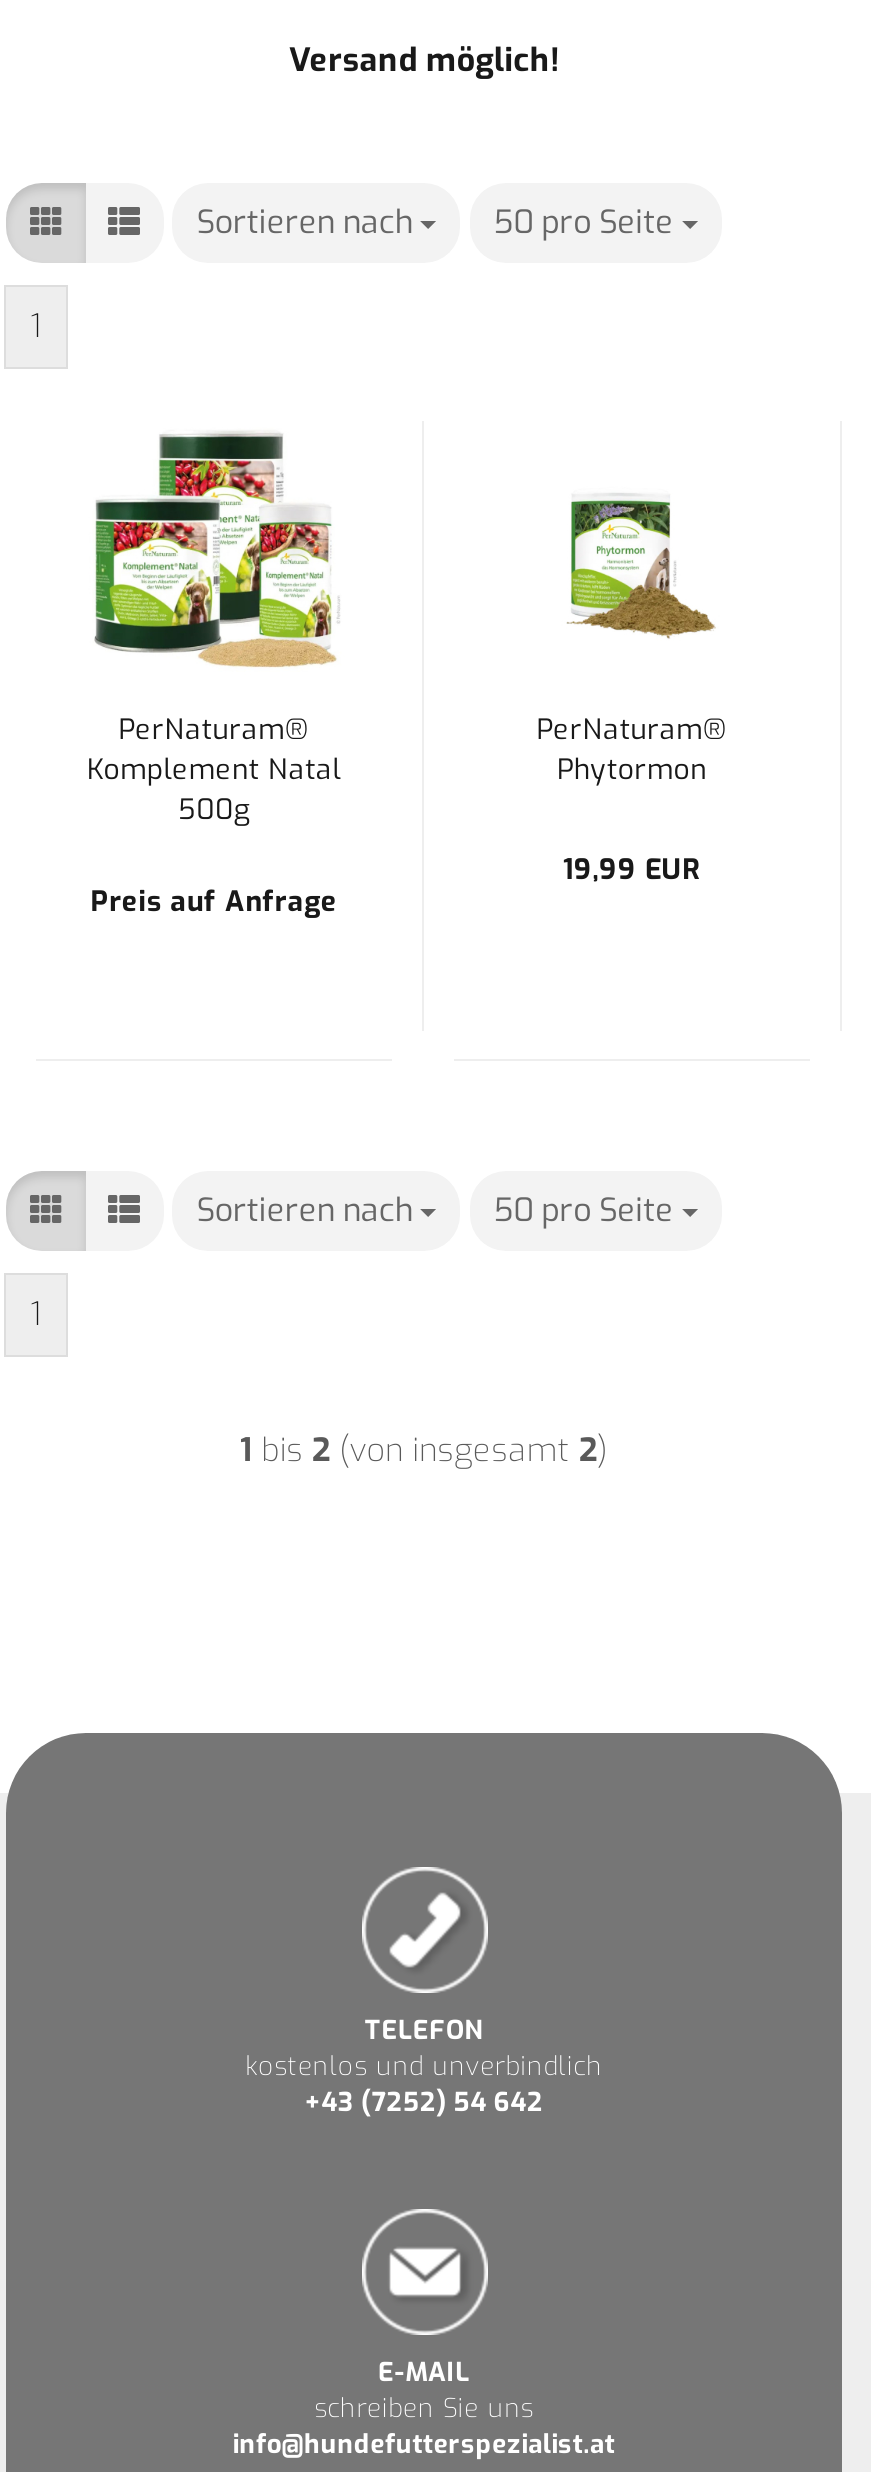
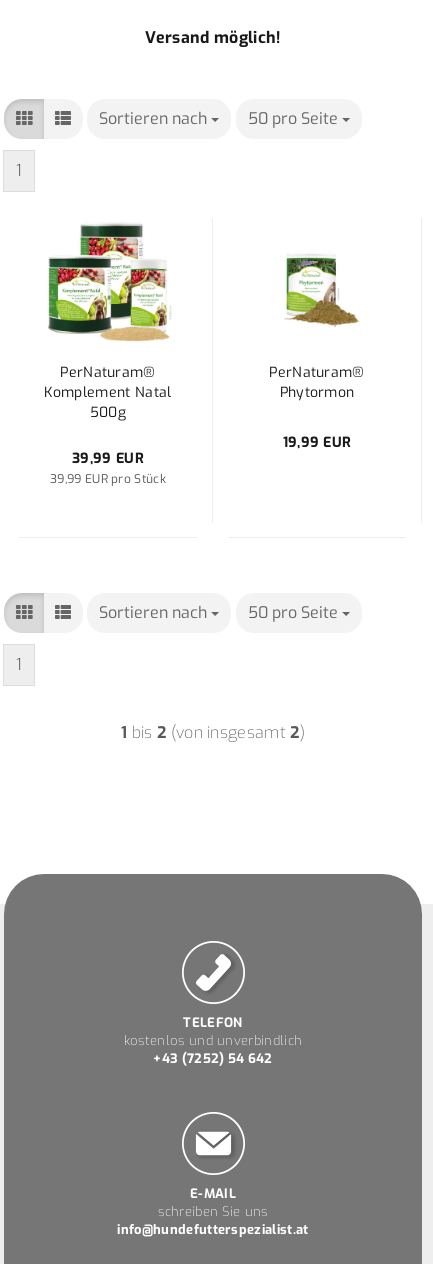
- Preis auf Anfrage
+ 39,99 EUR
+ 39,99 EUR pro Stück
